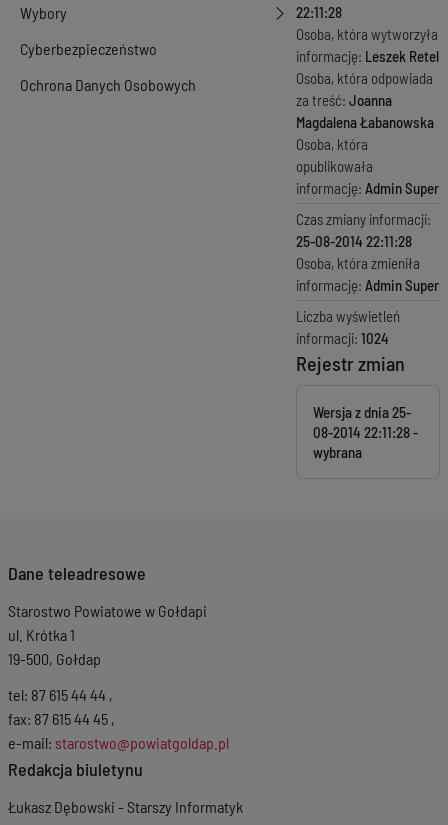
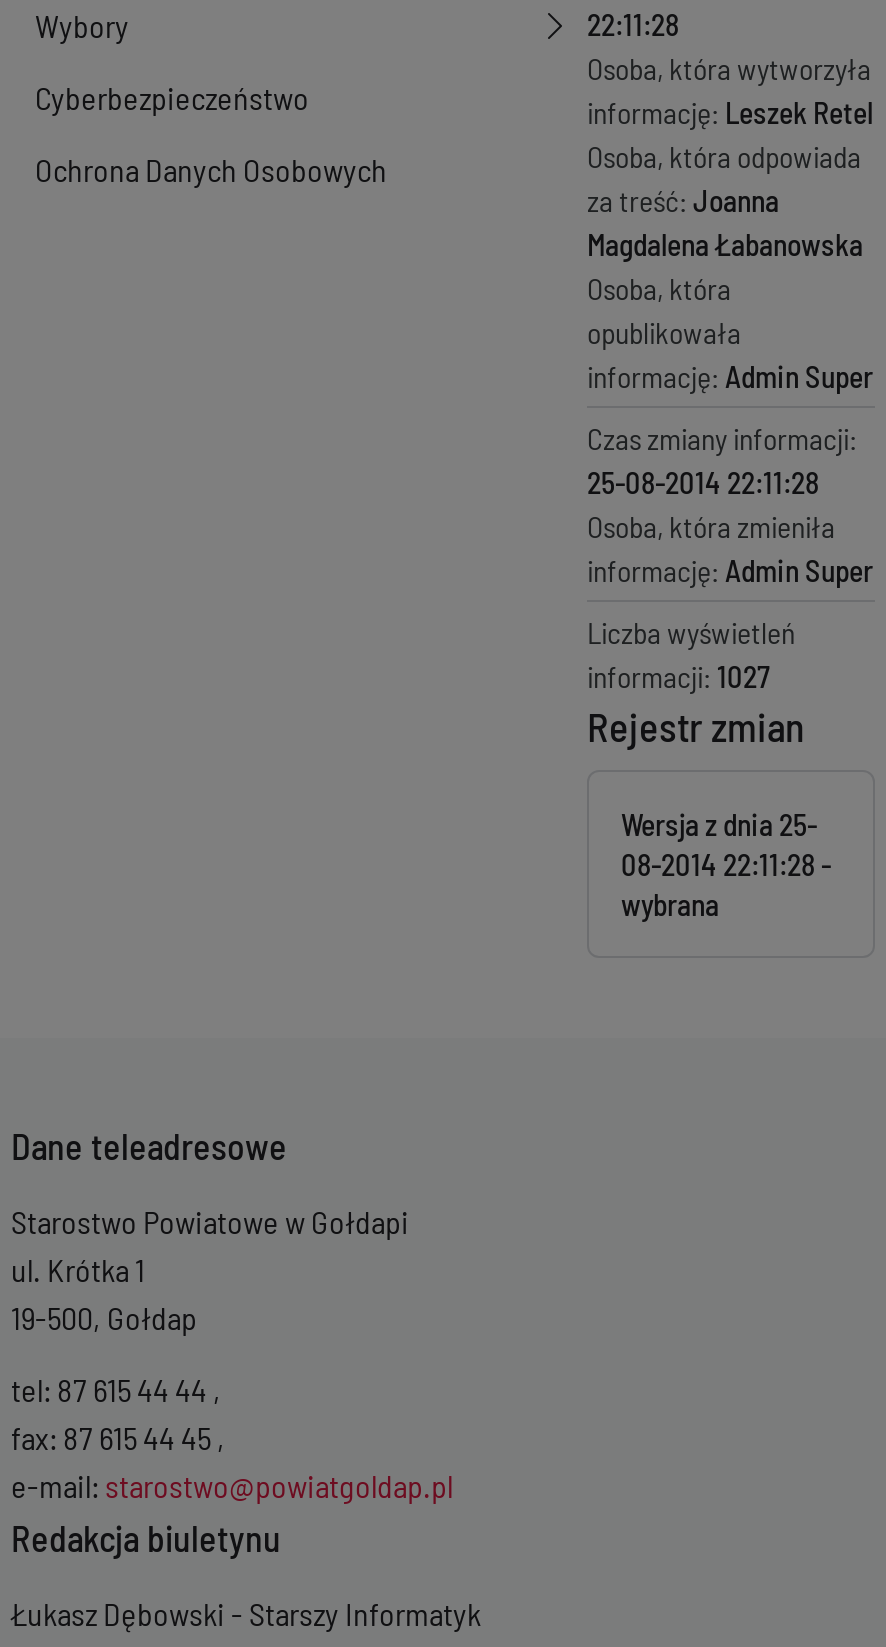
- informacji: 1024
+ informacji: 1027
